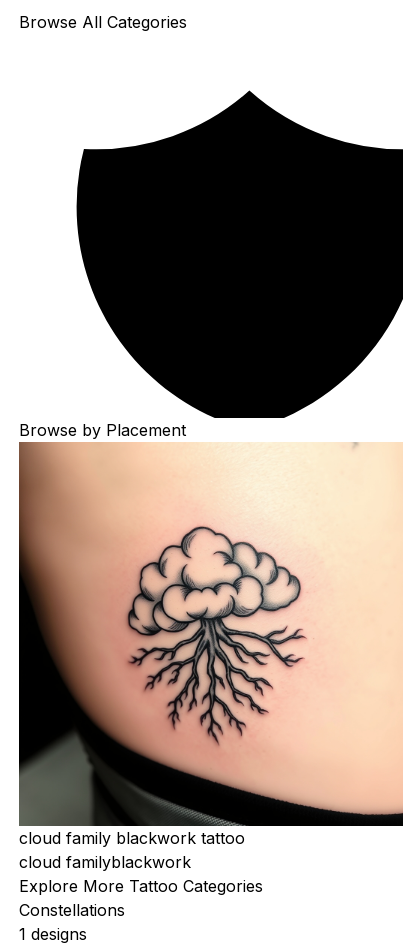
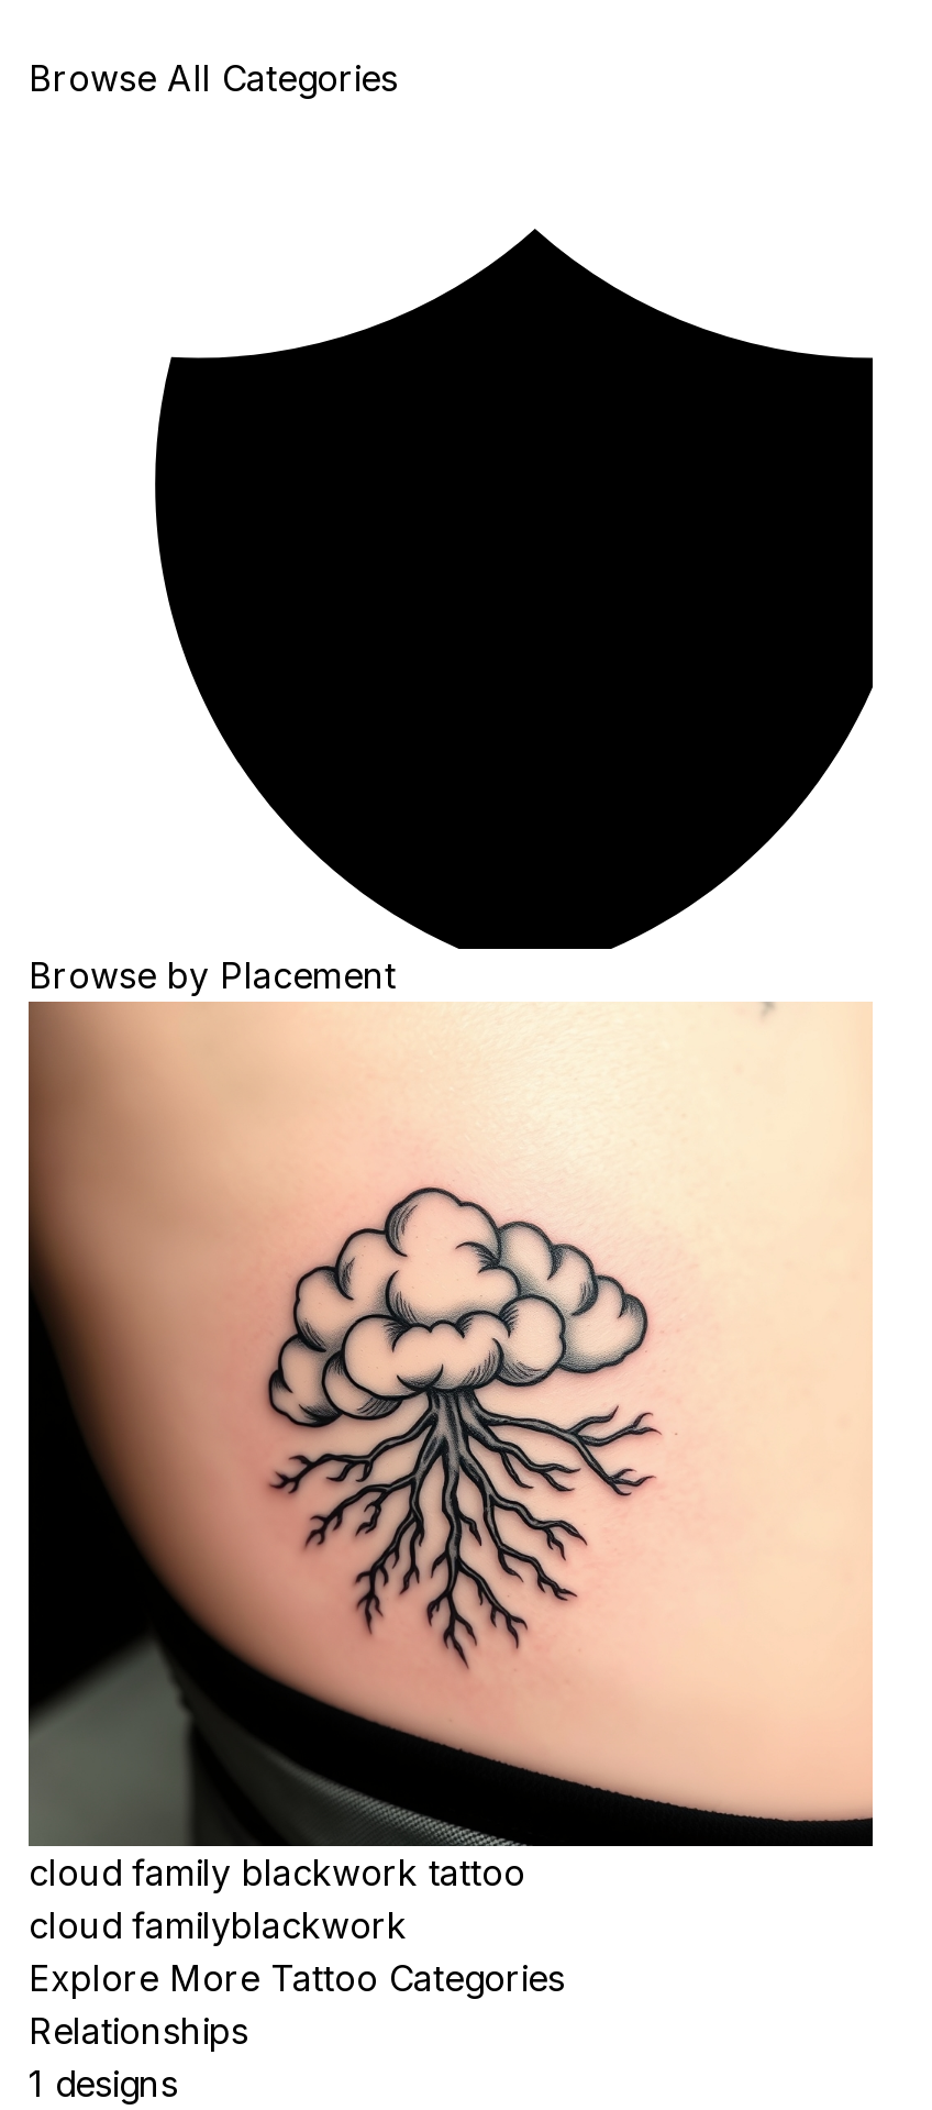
- Constellations
+ Relationships
